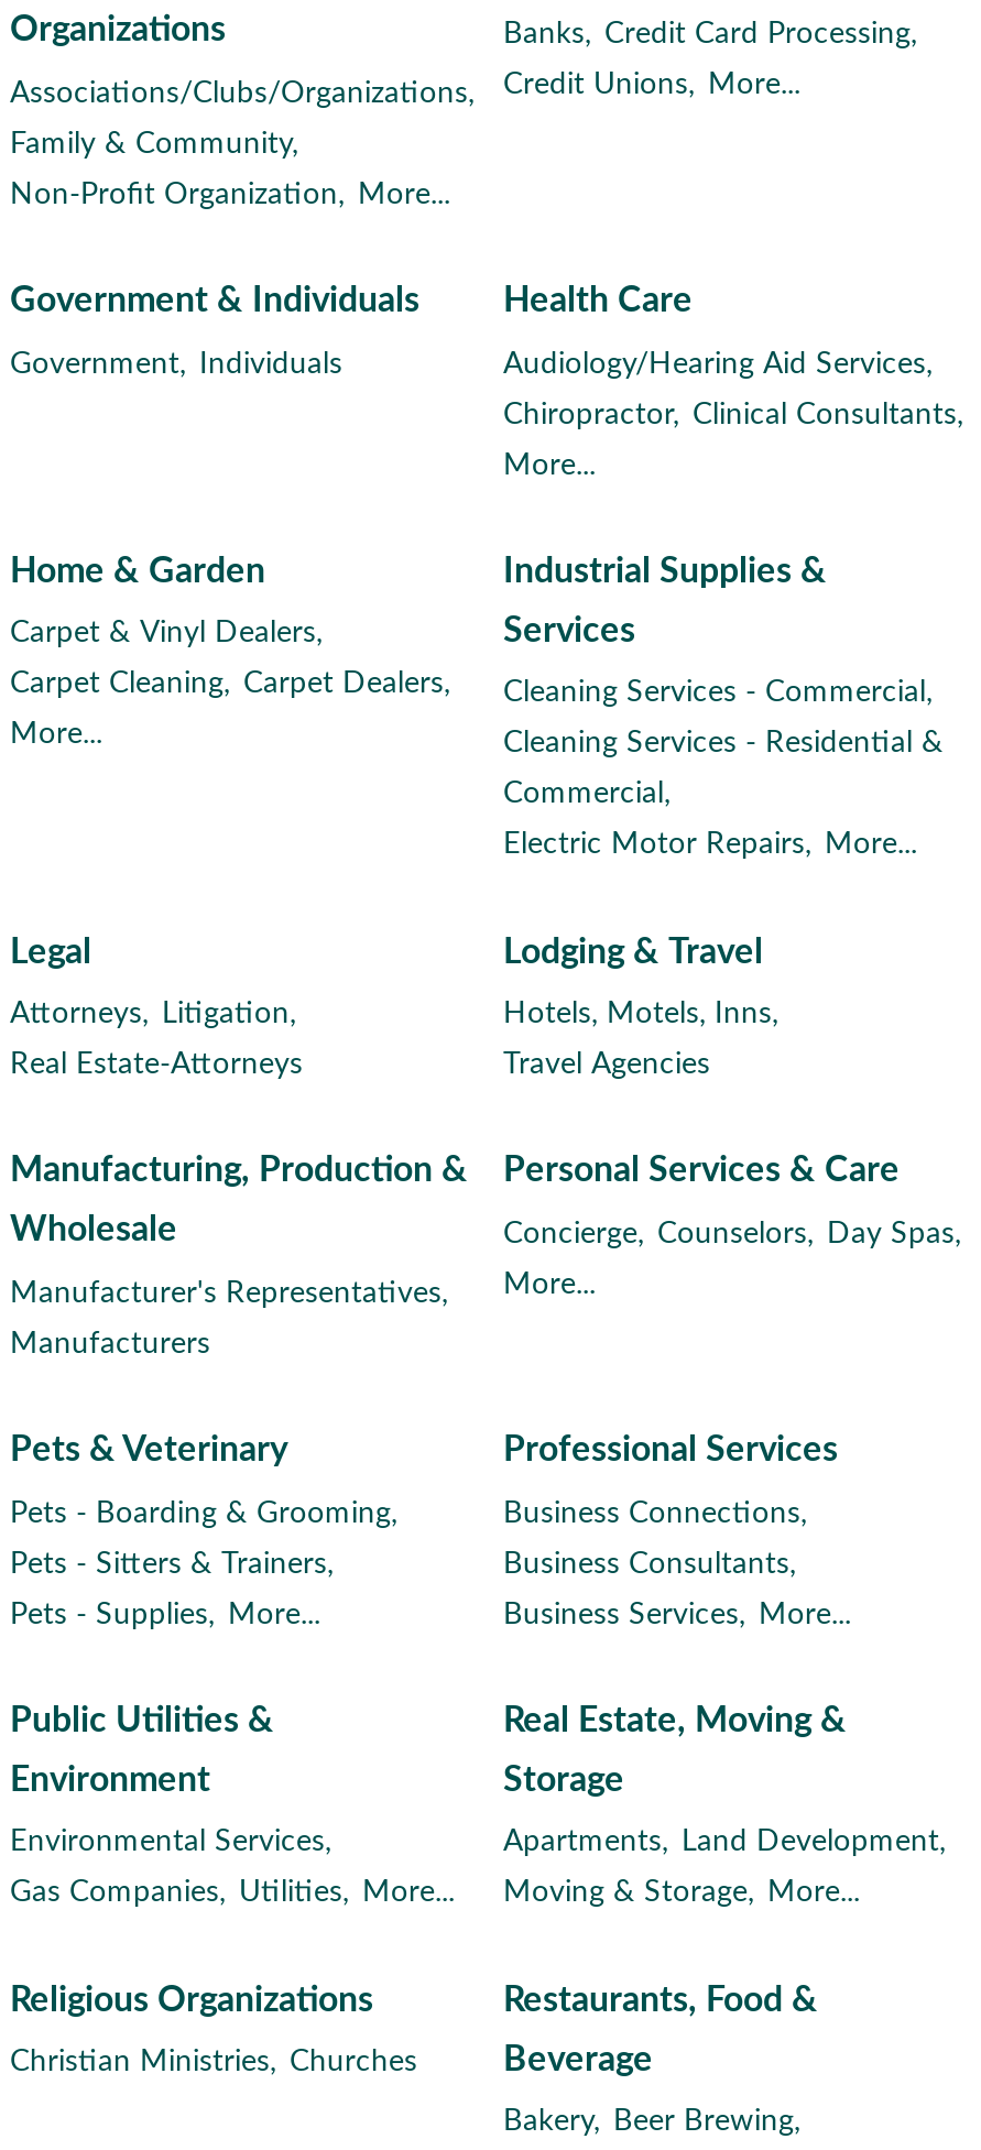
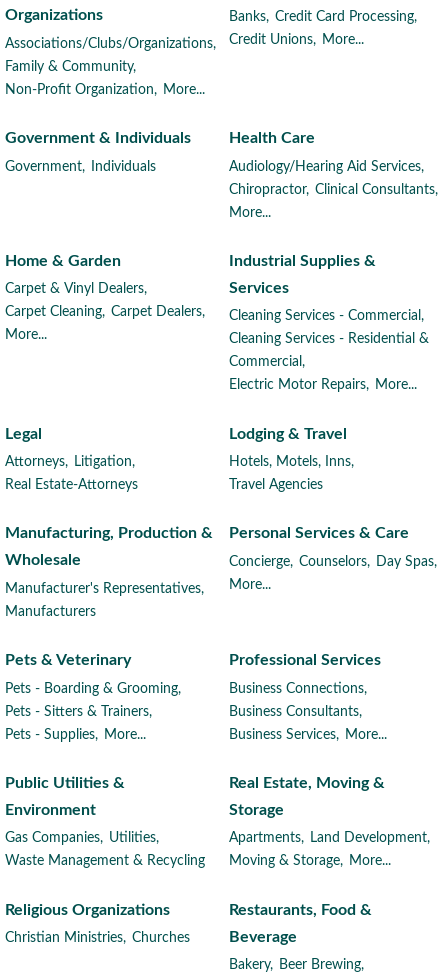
- Environmental Services,
+ Gas Companies, Utilities,

- Gas Companies, Utilities, More...
+ Waste Management & Recycling
